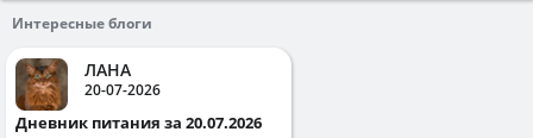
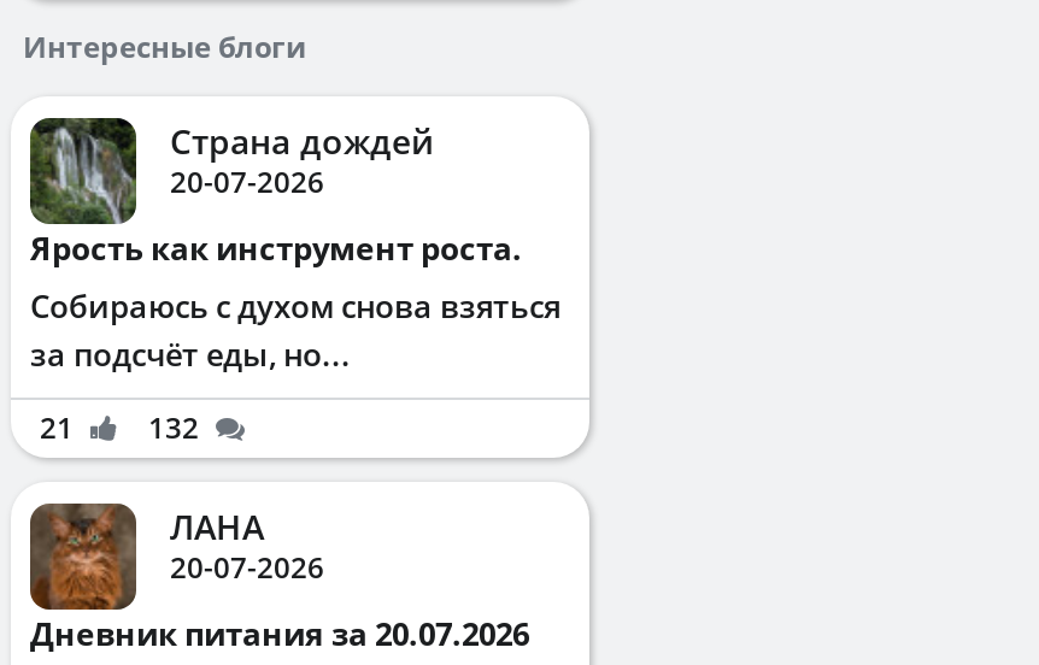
+ [image]
+ Страна дождей
+ 20-07-2026
+ Ярость как инструмент роста.
+ Собираюсь с духом снова взяться
+ за подсчёт еды, но...
+ 21
+ 132
